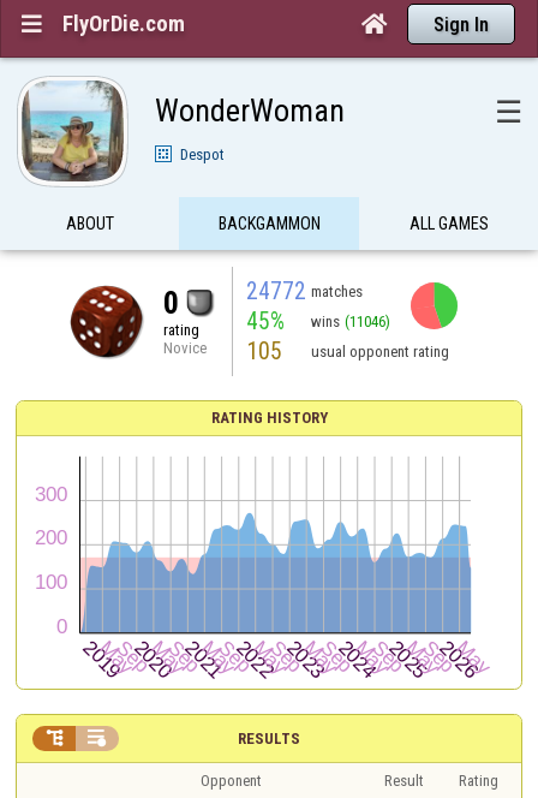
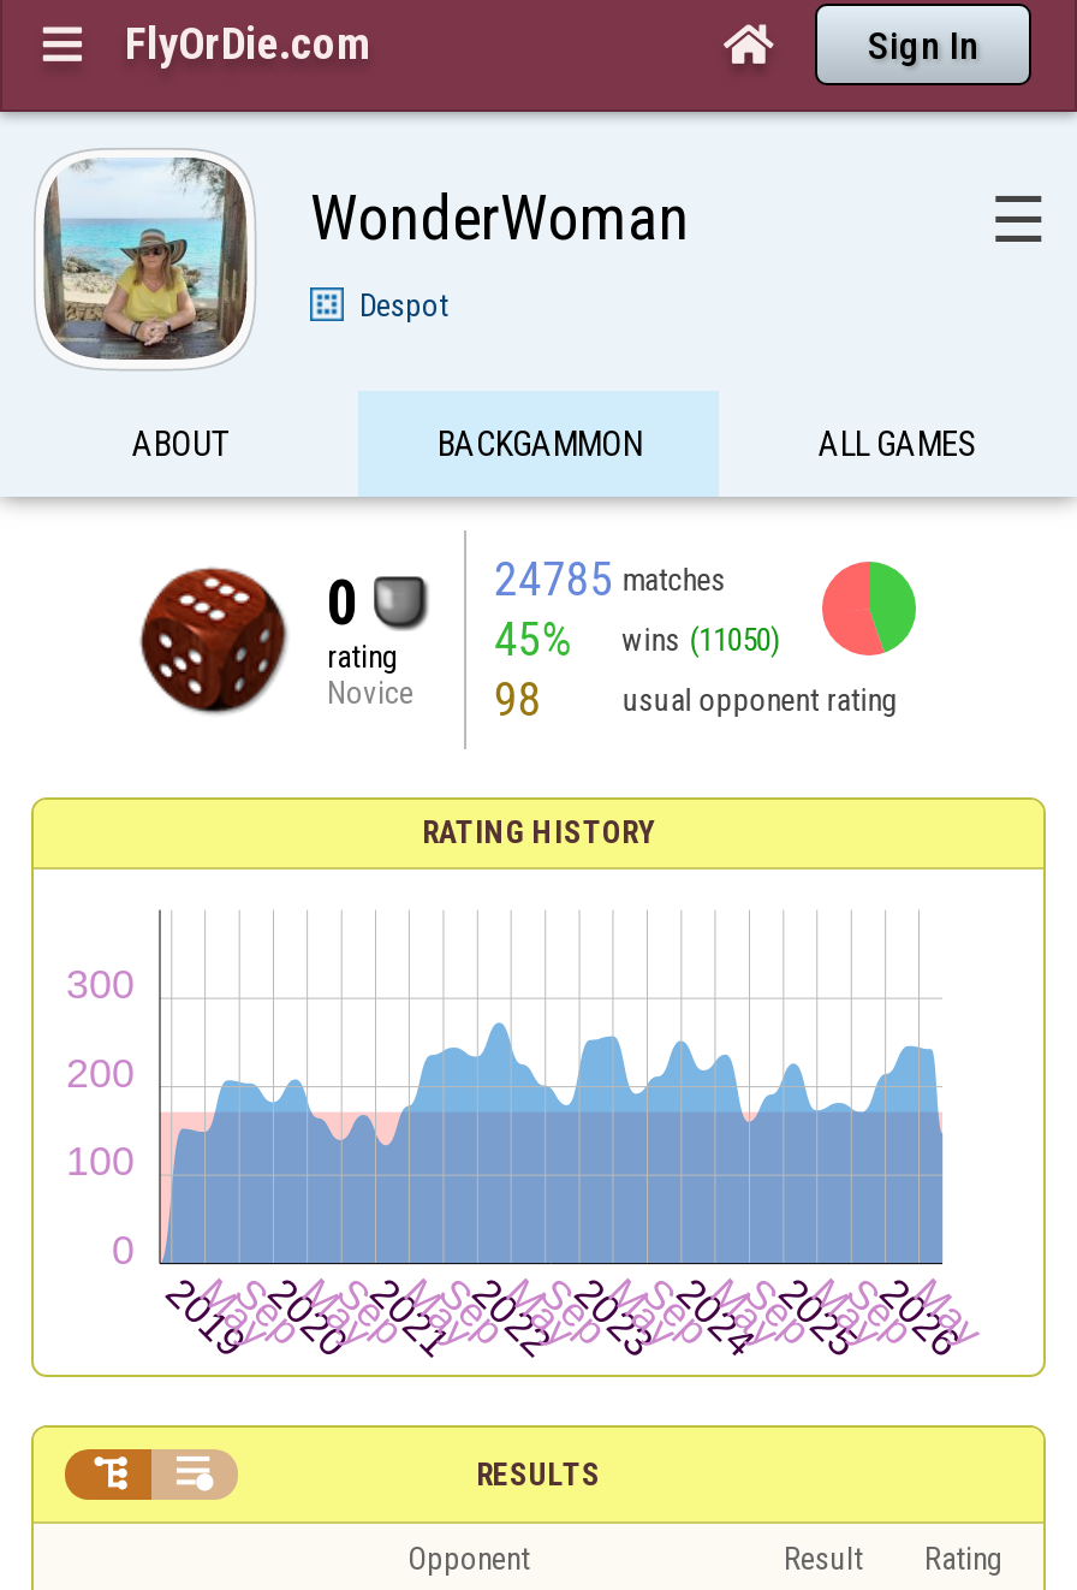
- 24772 matches
+ 24785 matches

- 45% wins (11046)
+ 45% wins (11050)

- 105
+ 98
